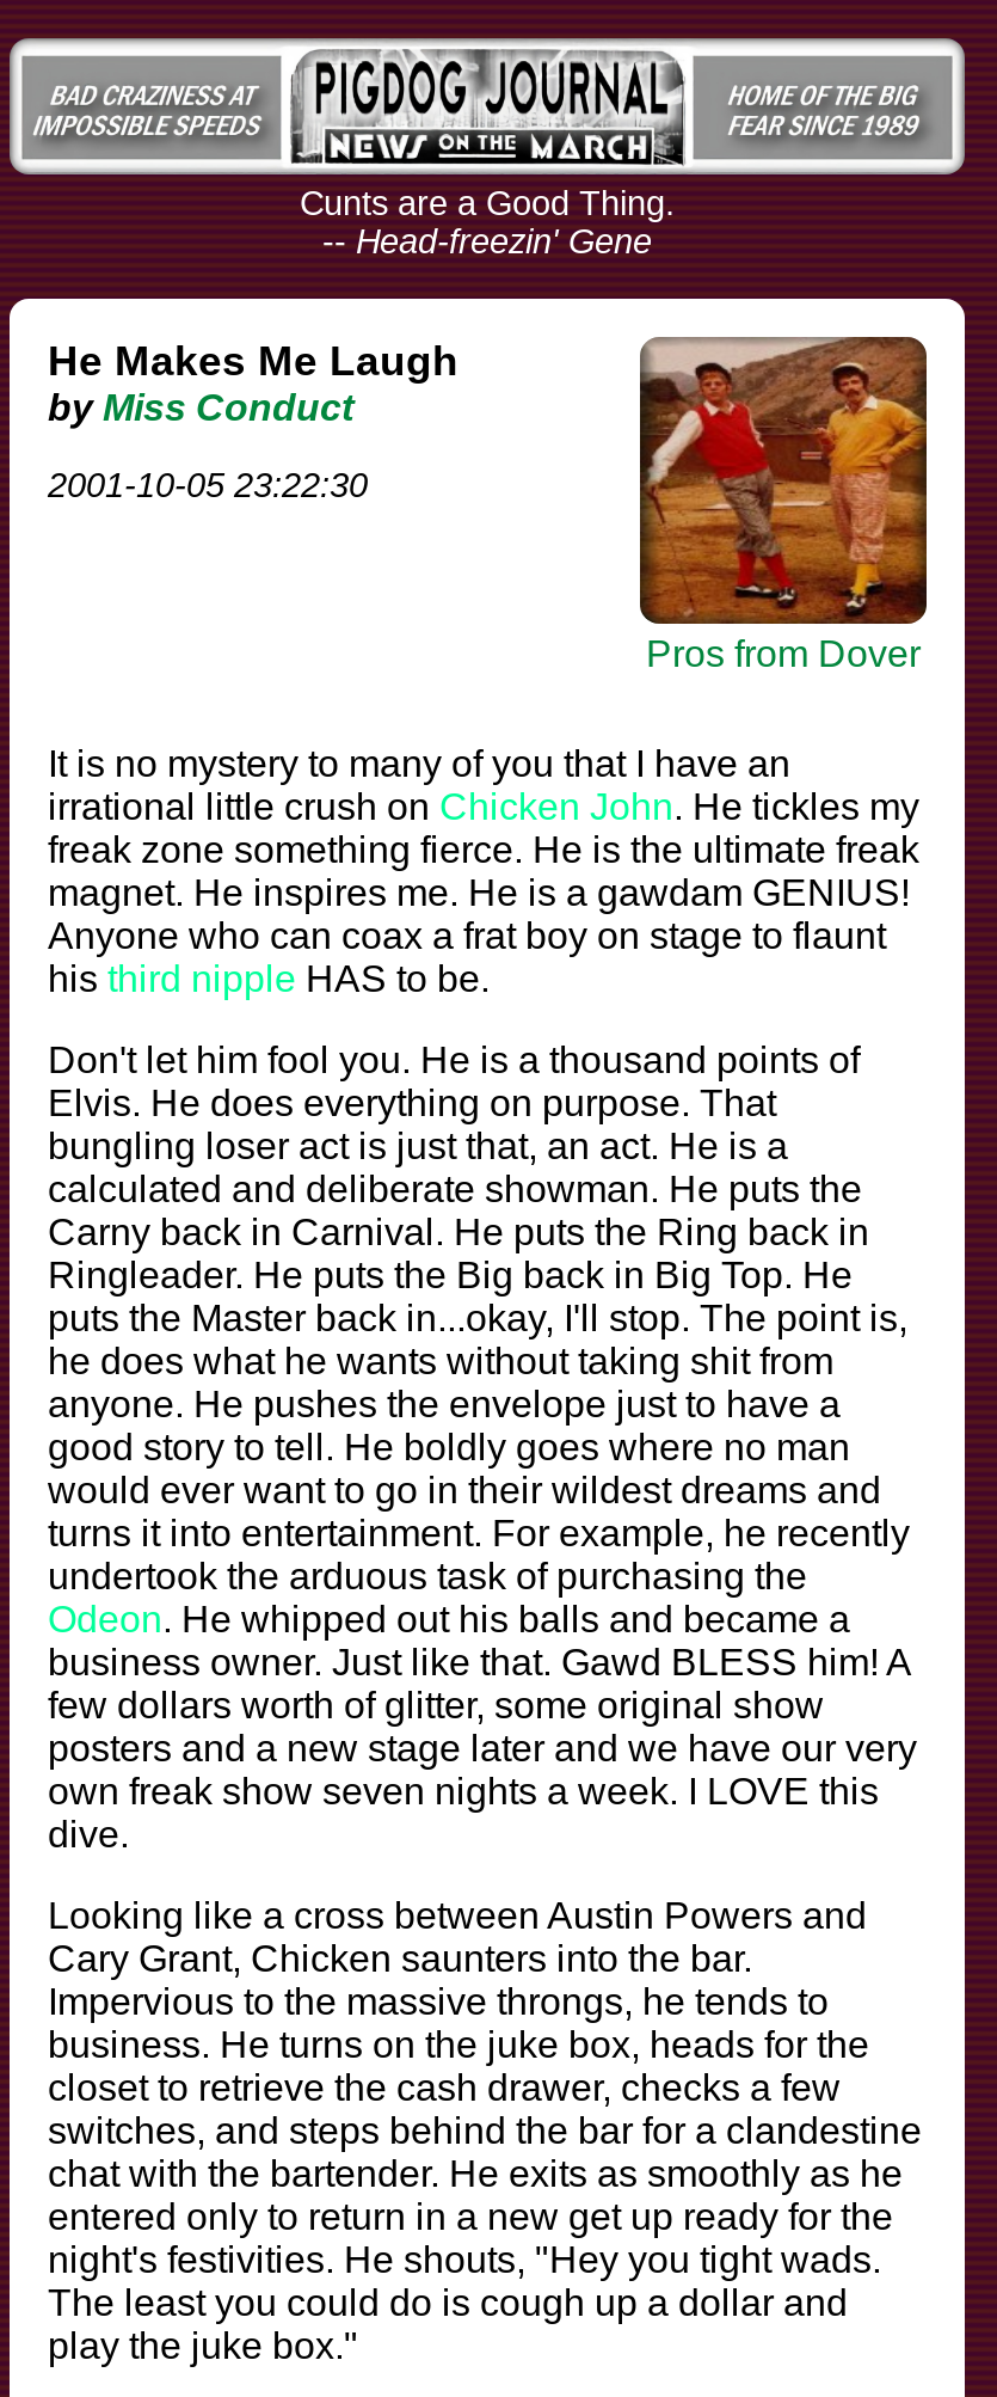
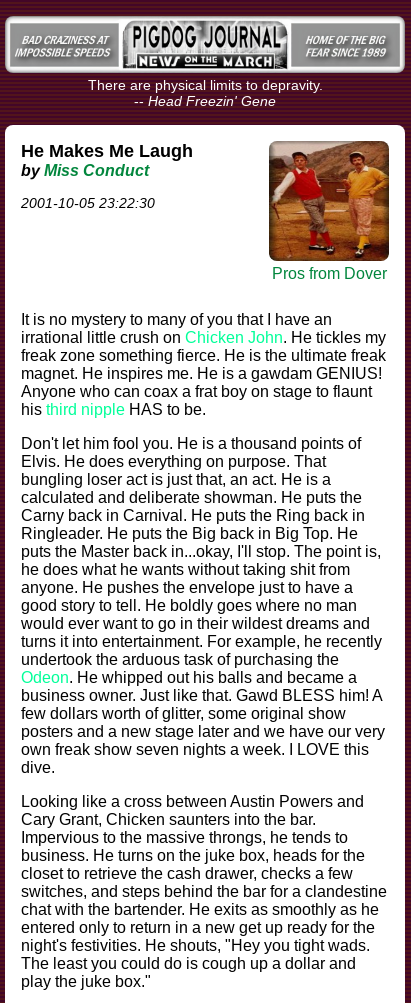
- Cunts are a Good Thing.
- -- Head-freezin' Gene
+ There are physical limits to depravity.
+ -- Head Freezin' Gene
